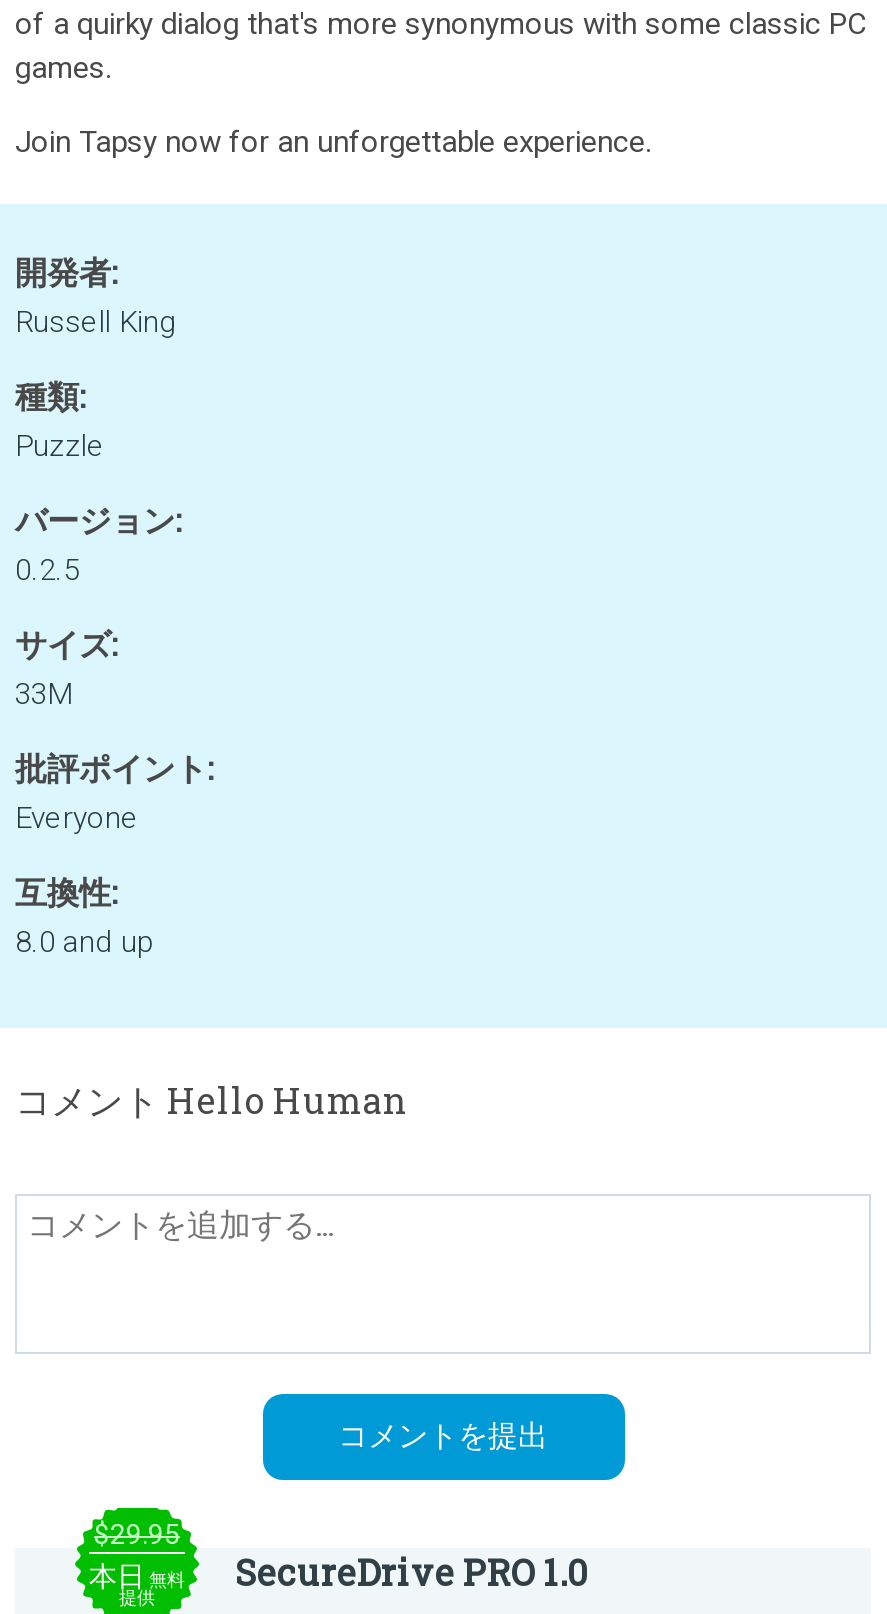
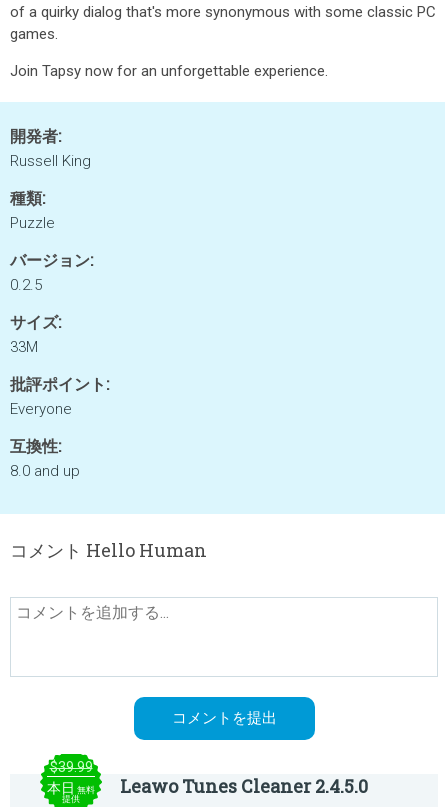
- $29.95
+ $39.99

- SecureDrive PRO 1.0
+ Leawo Tunes Cleaner 2.4.5.0
